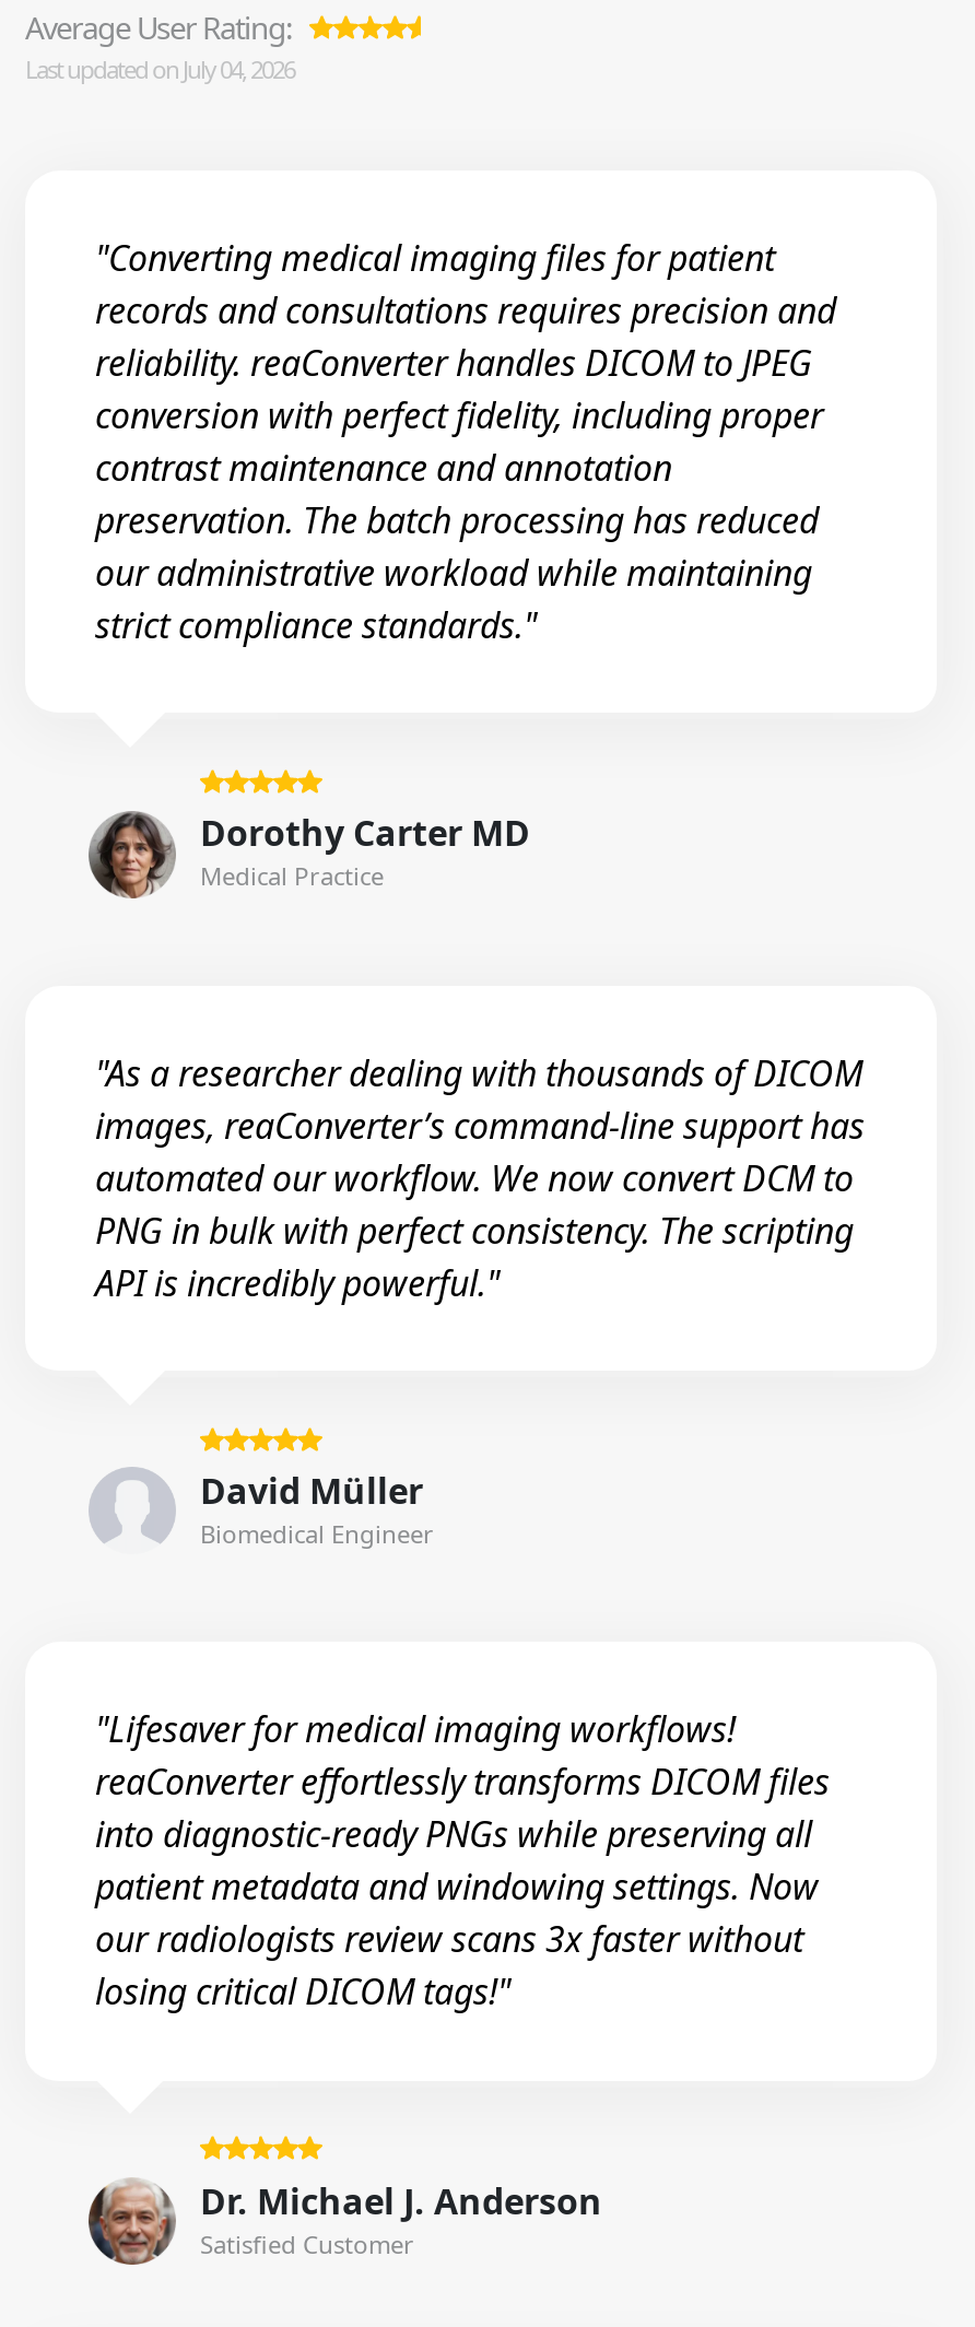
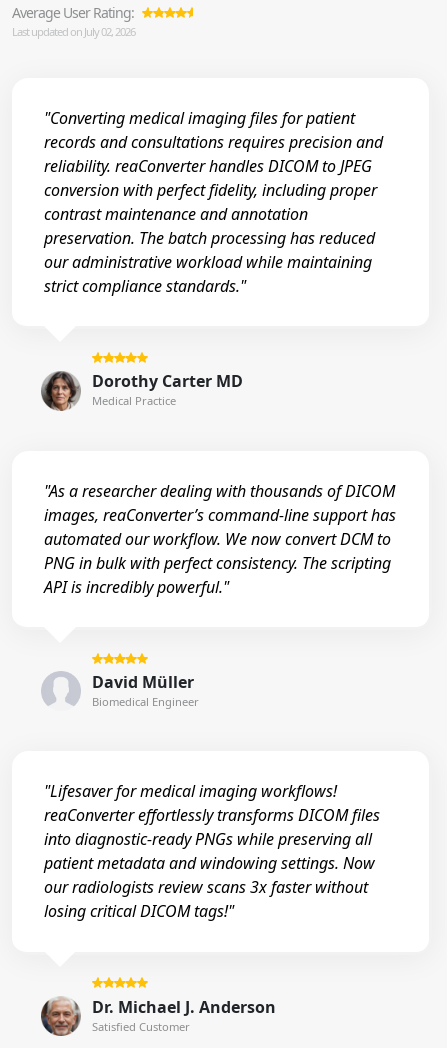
- Last updated on July 04, 2026
+ Last updated on July 02, 2026
